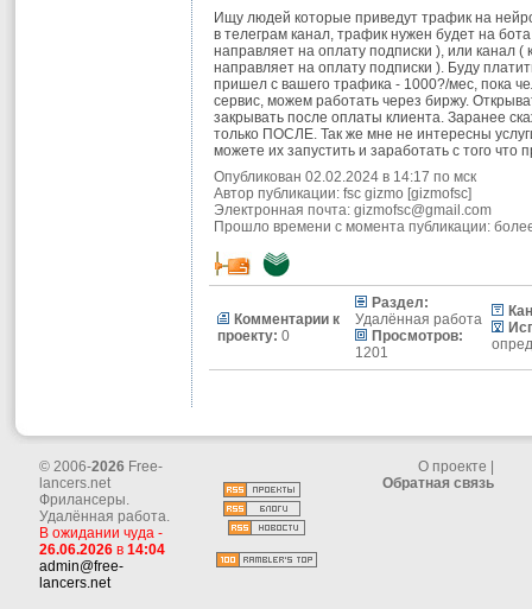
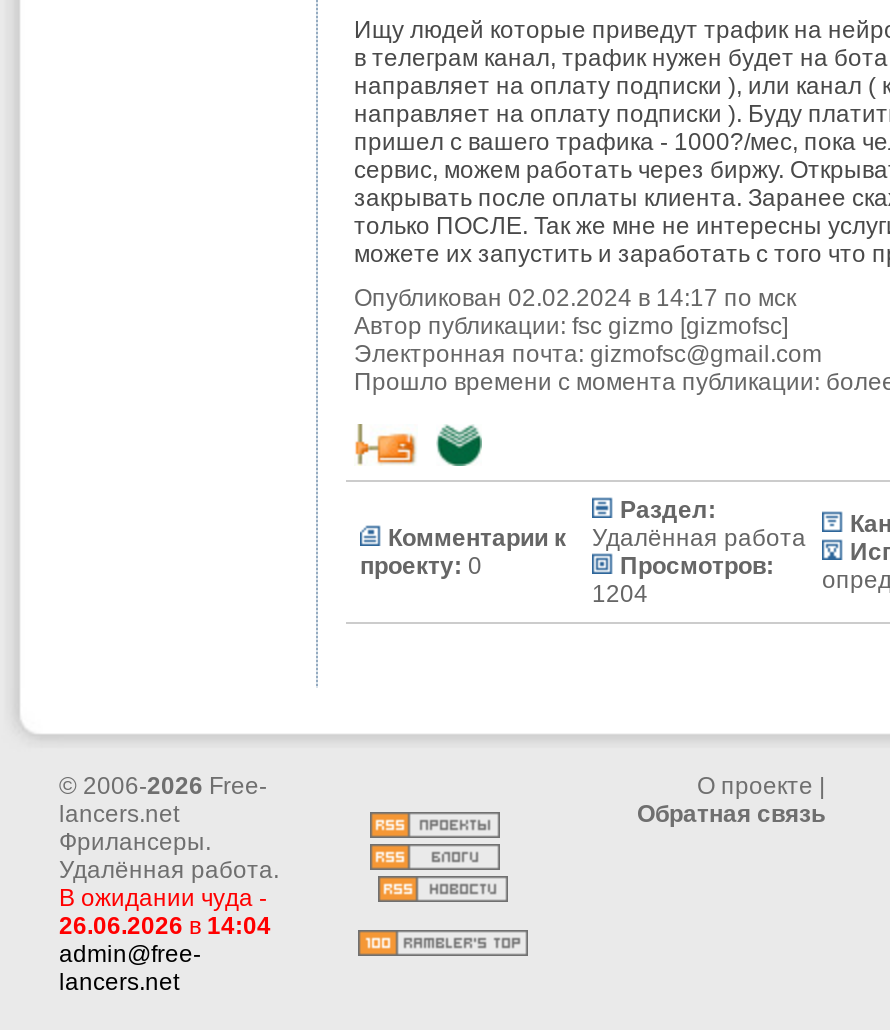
- 1201
+ 1204
